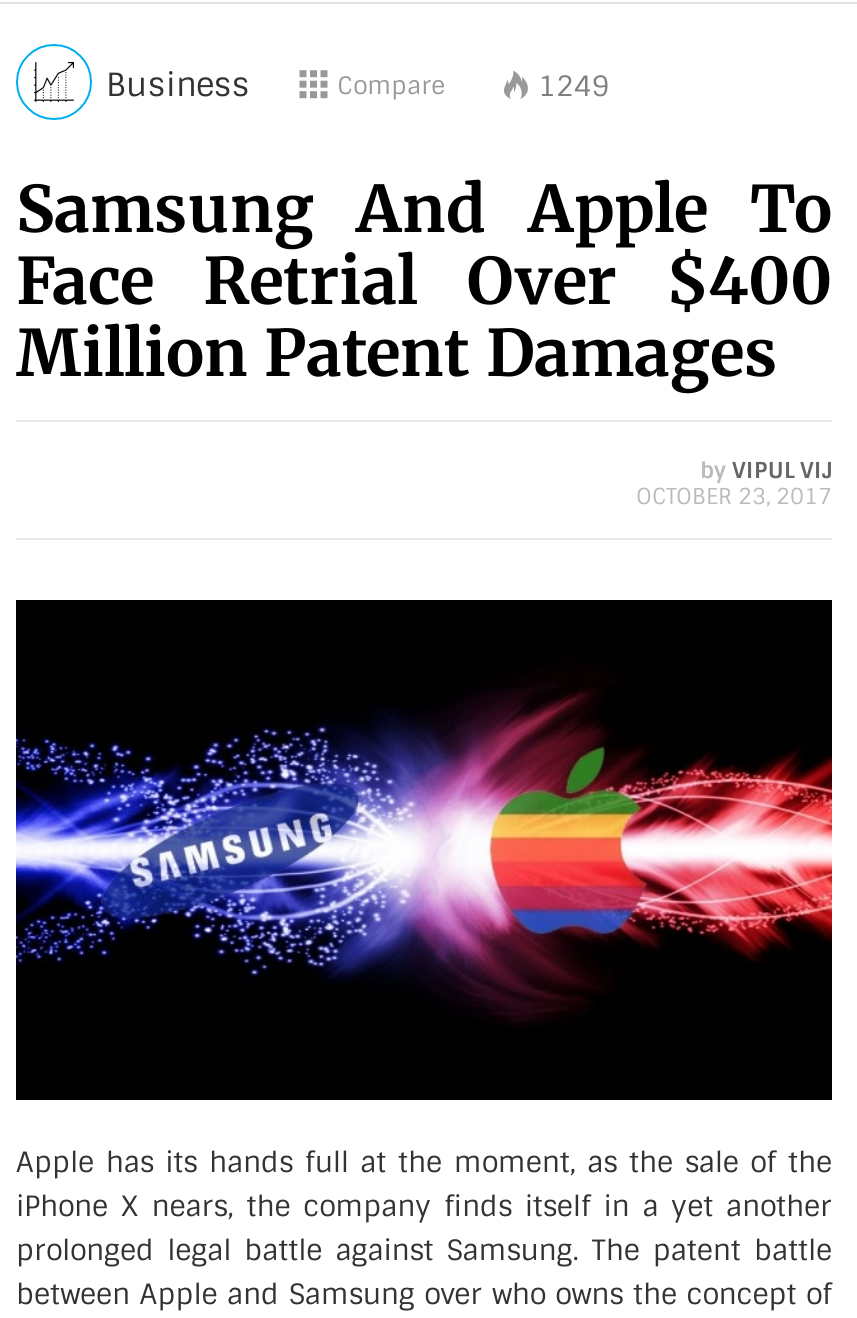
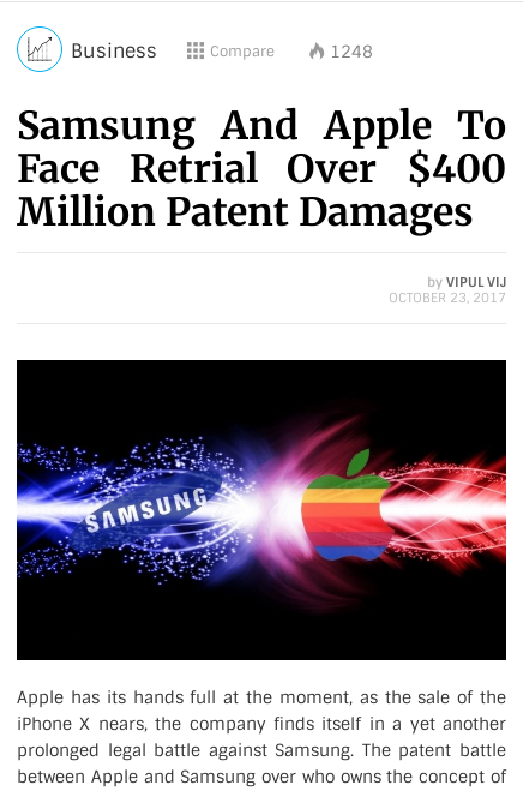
- 1249
+ 1248
